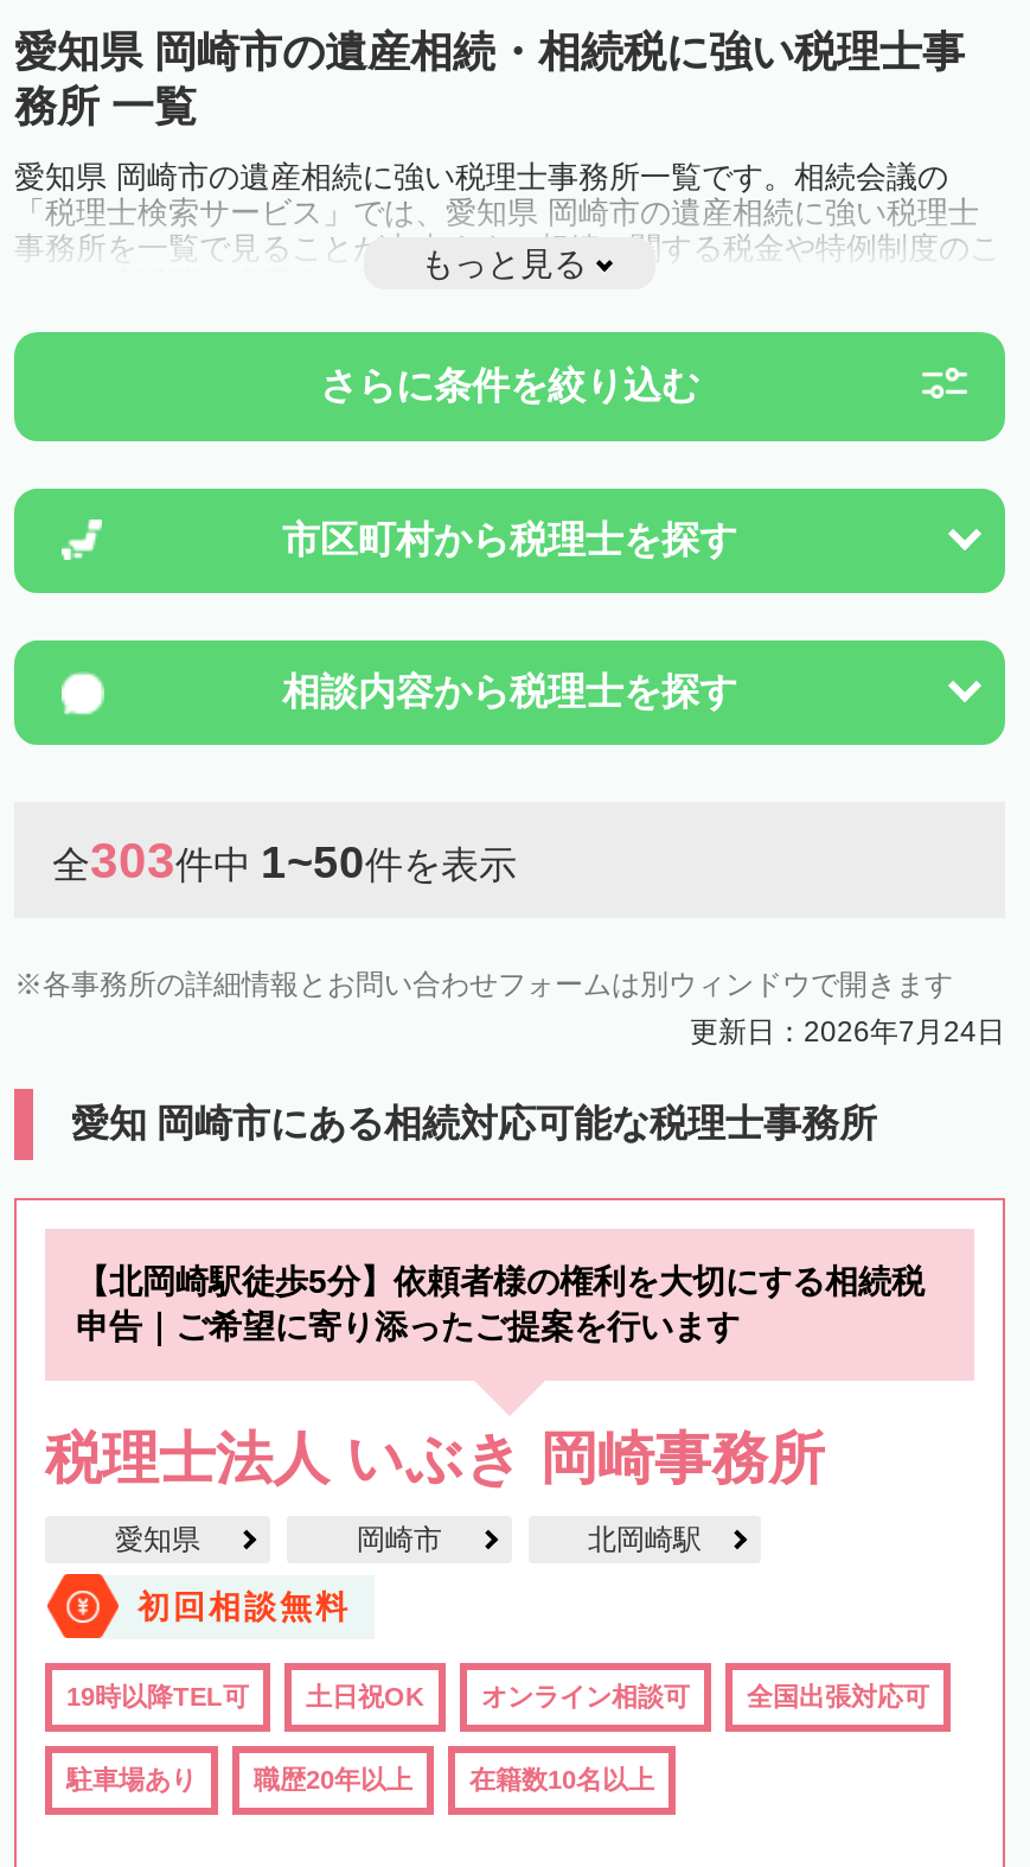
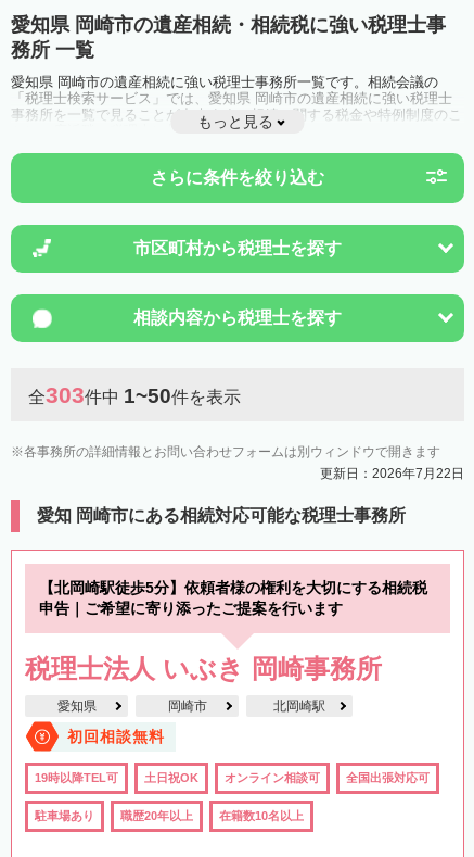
- 更新日：2026年7月24日
+ 更新日：2026年7月22日
